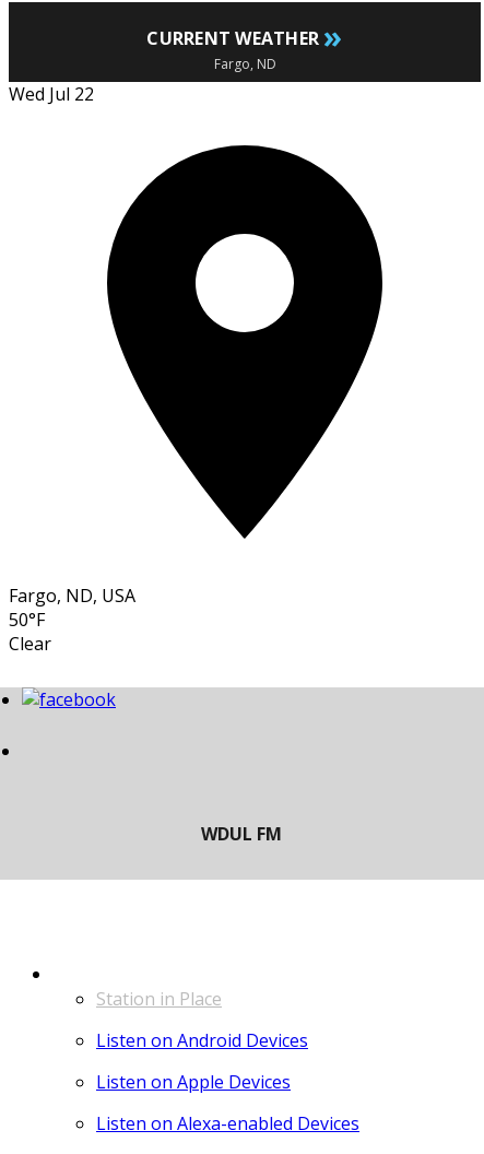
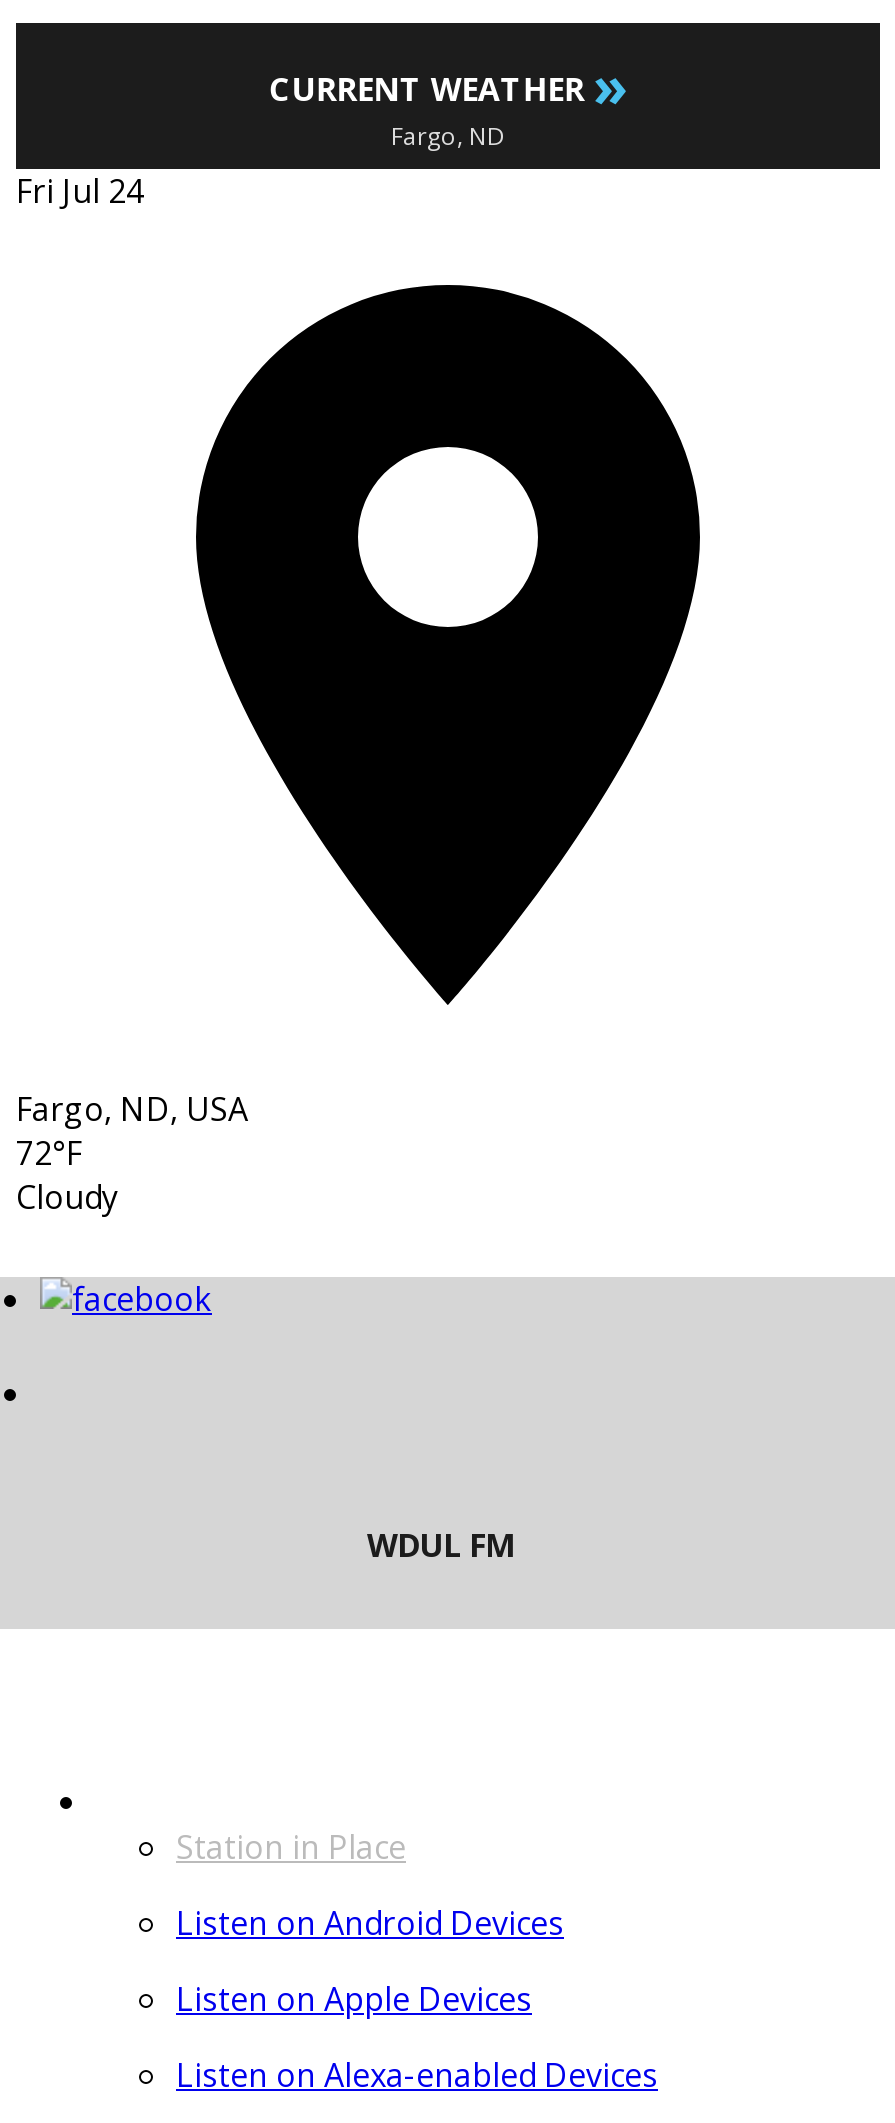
- Wed Jul 22
+ Fri Jul 24

- 50°F
- Clear
+ 72°F
+ Cloudy
